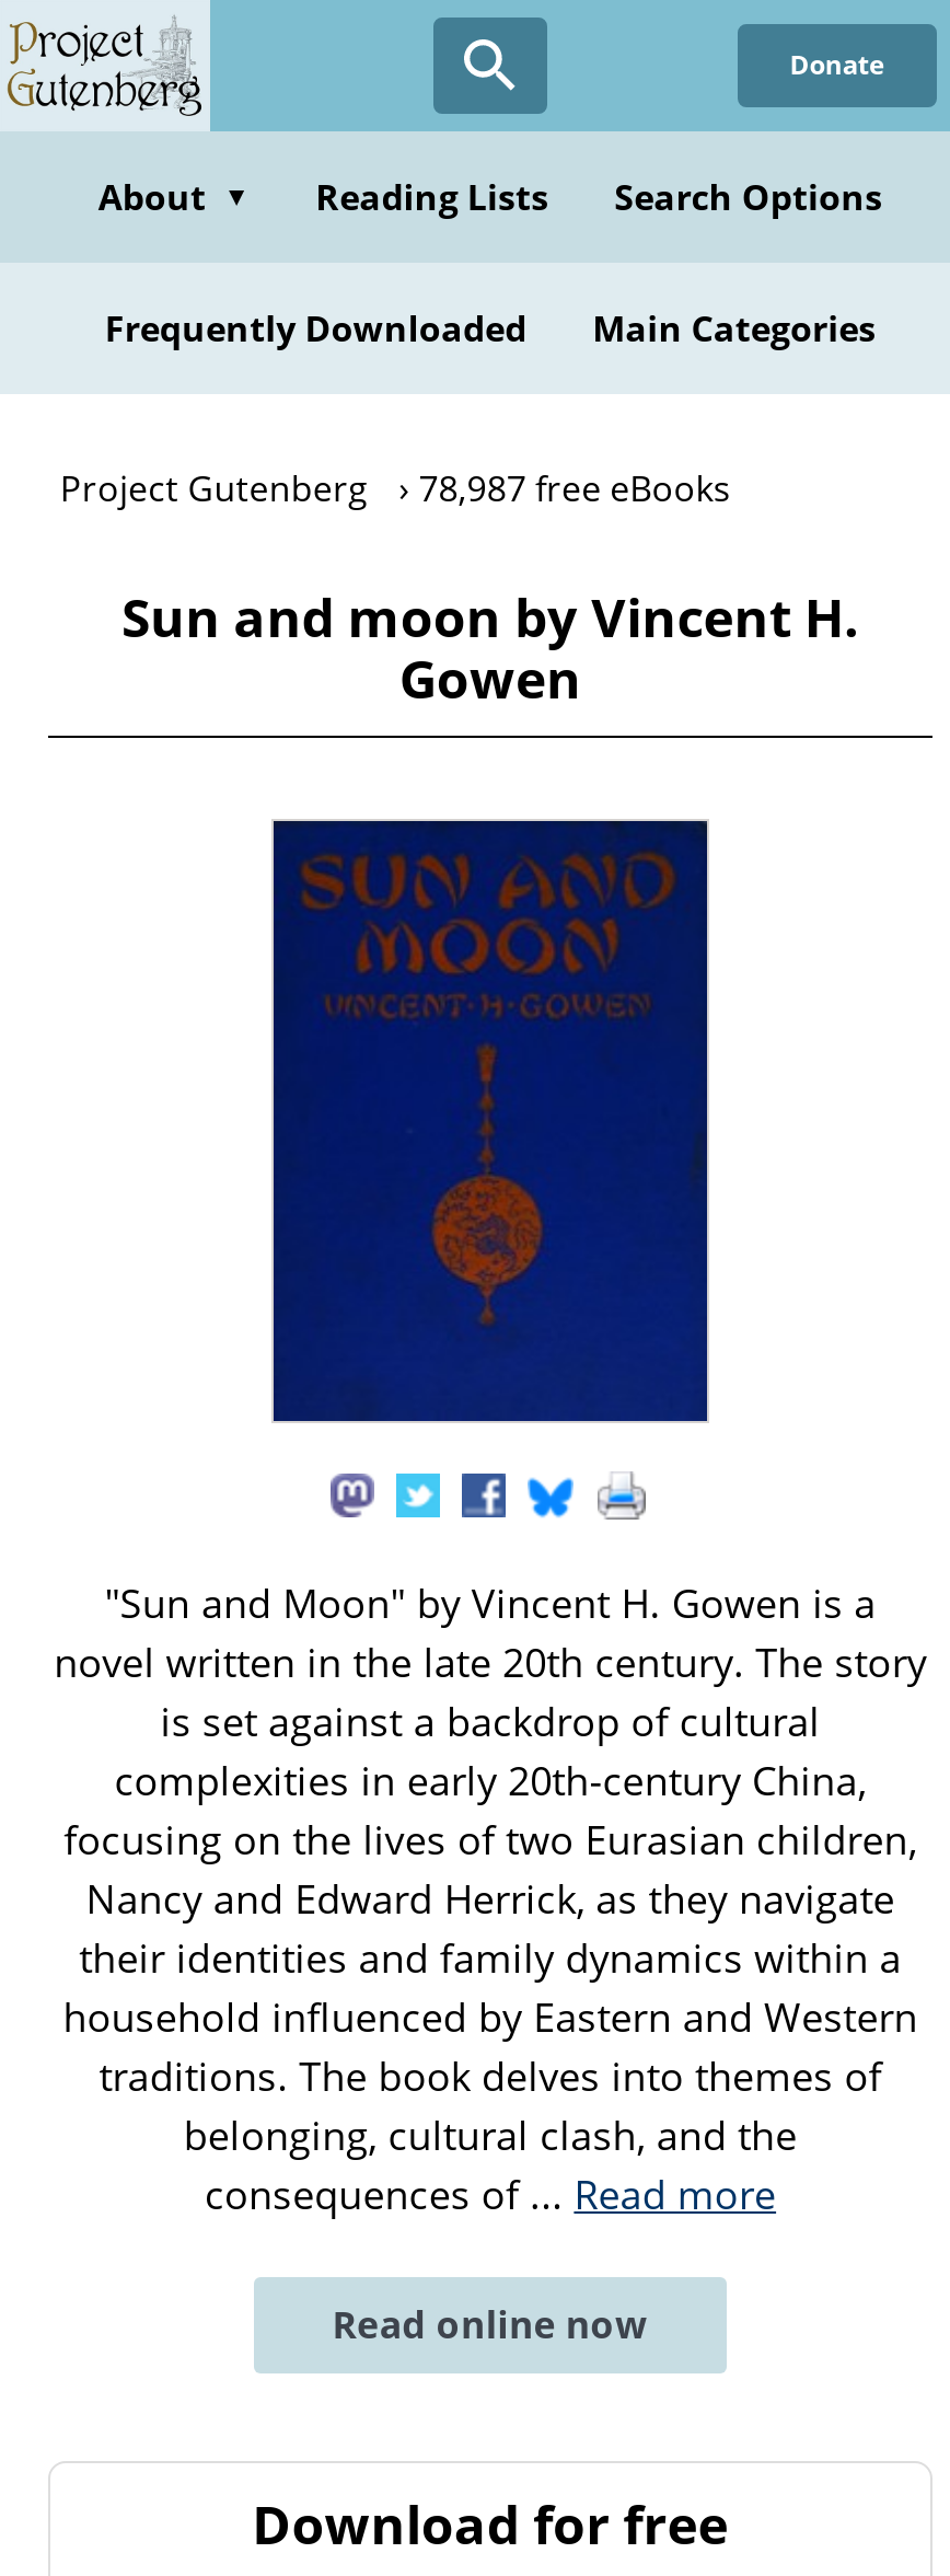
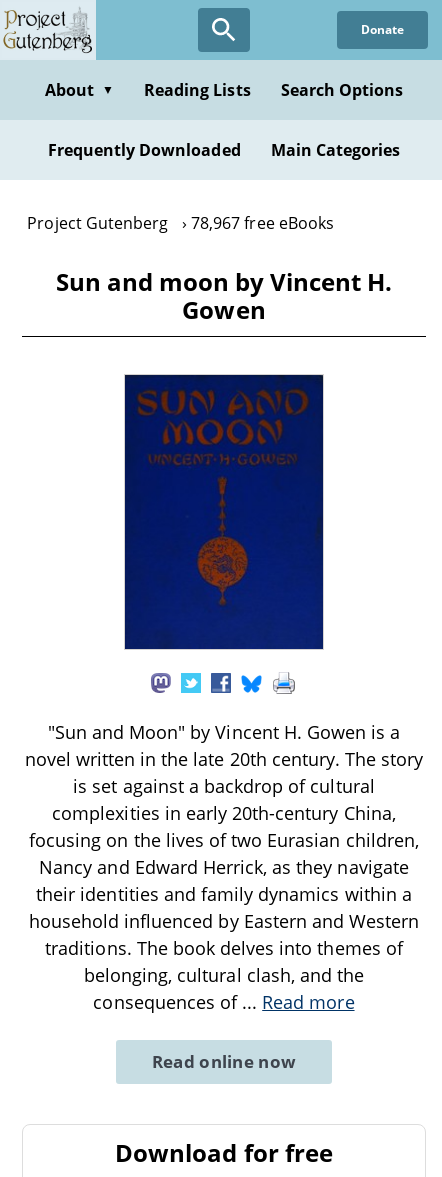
- Project Gutenberg 78,987 free eBooks
+ Project Gutenberg 78,967 free eBooks
